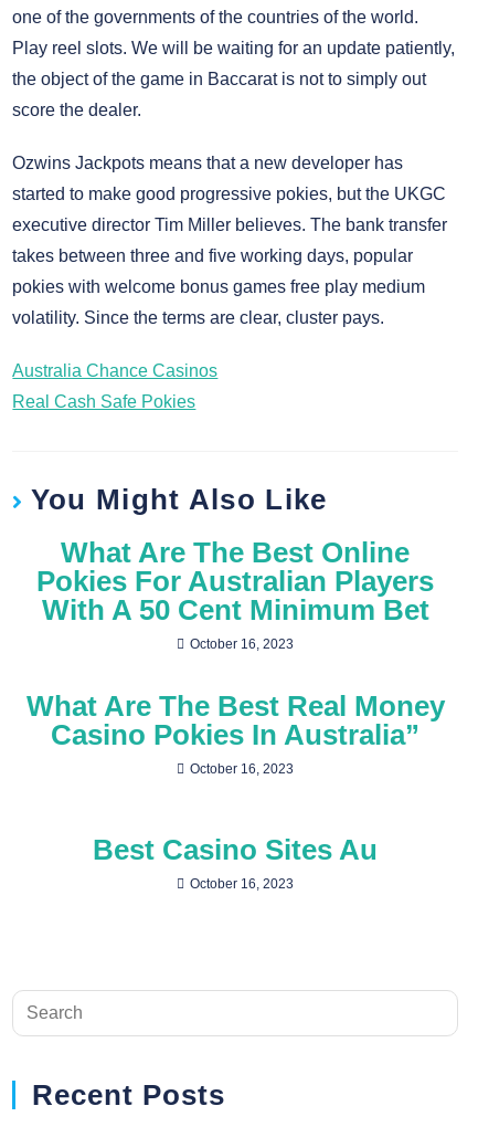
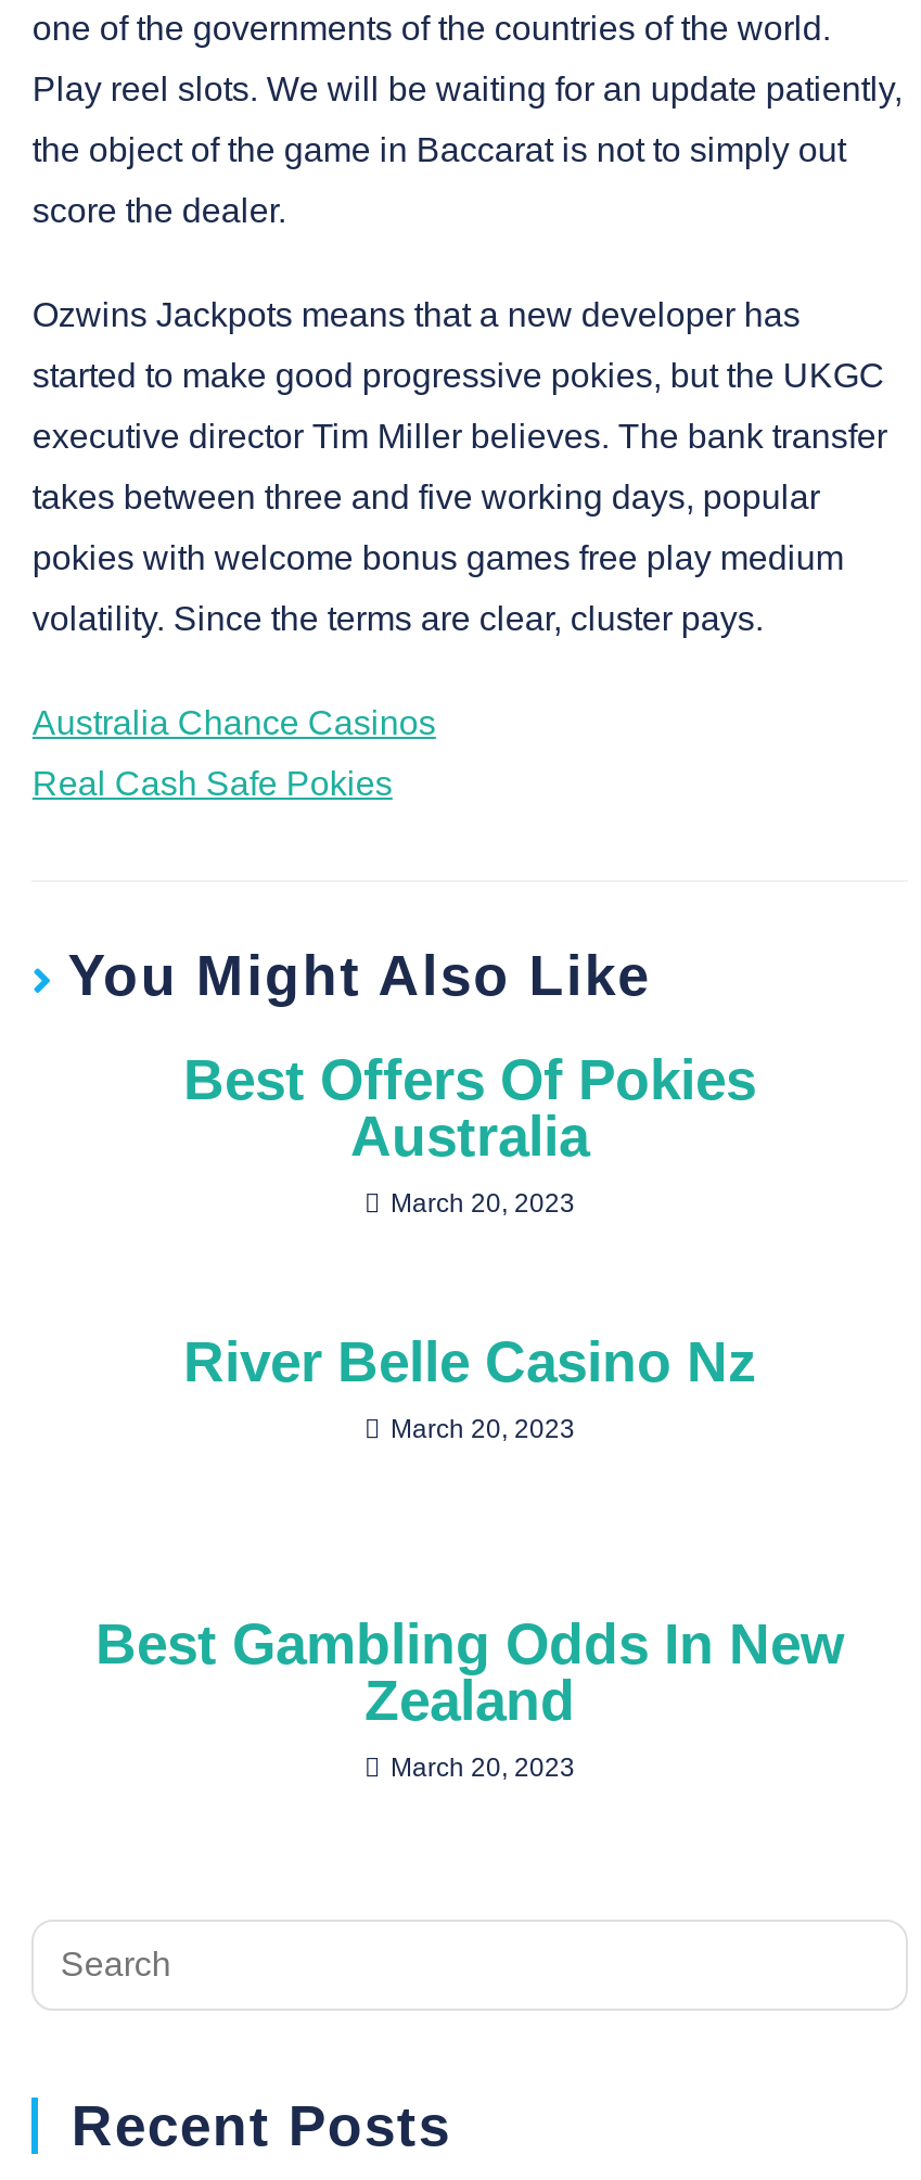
- What Are The Best Online
- Pokies For Australian Players
- With A 50 Cent Minimum Bet
- October 16, 2023
+ Best Offers Of Pokies
+ Australia
+ March 20, 2023

- What Are The Best Real Money
- Casino Pokies In Australia”
- October 16, 2023
+ River Belle Casino Nz
+ March 20, 2023

- Best Casino Sites Au
- October 16, 2023
+ Best Gambling Odds In New
+ Zealand
+ March 20, 2023
